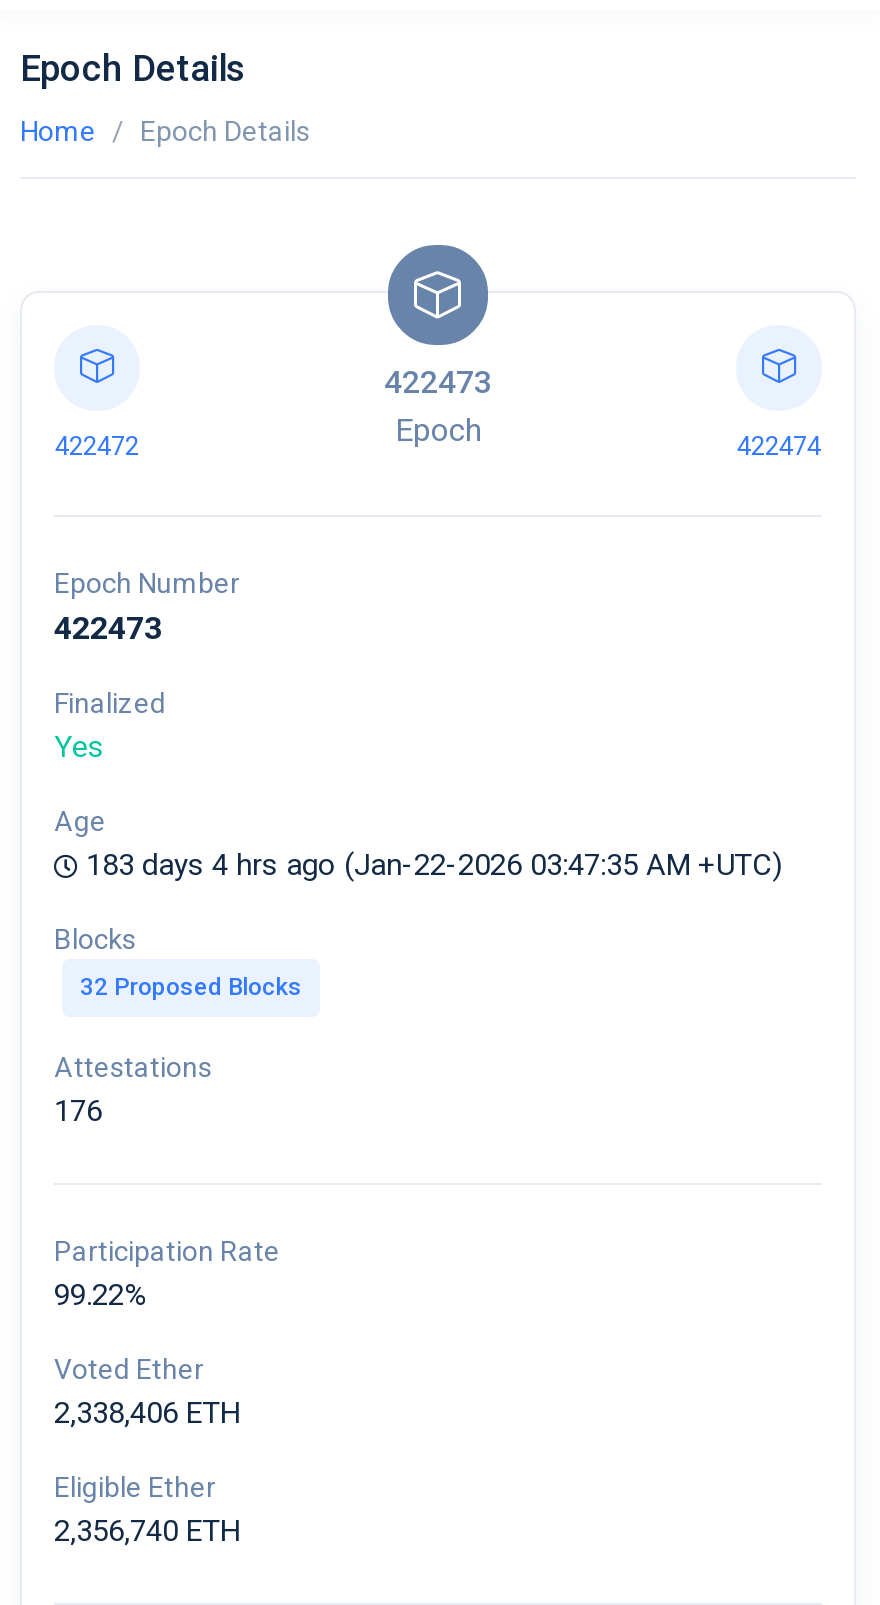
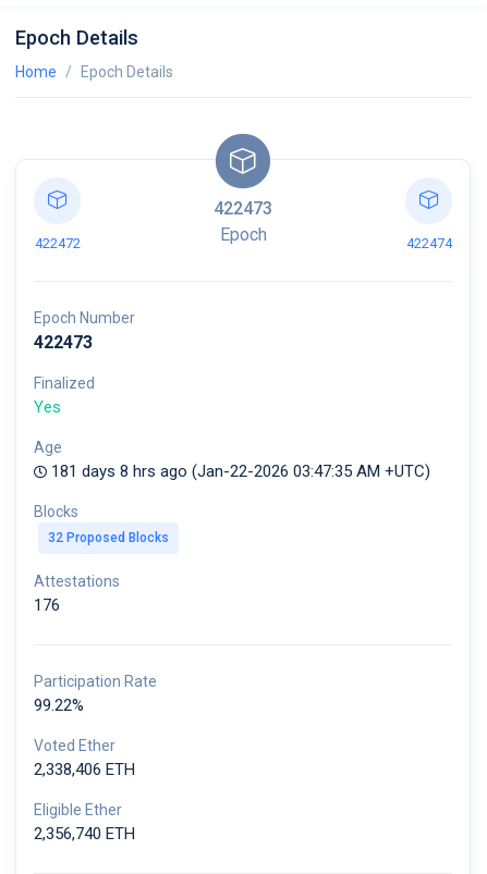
- 183 days 4 hrs ago (Jan-22-2026 03:47:35 AM +UTC)
+ 181 days 8 hrs ago (Jan-22-2026 03:47:35 AM +UTC)
